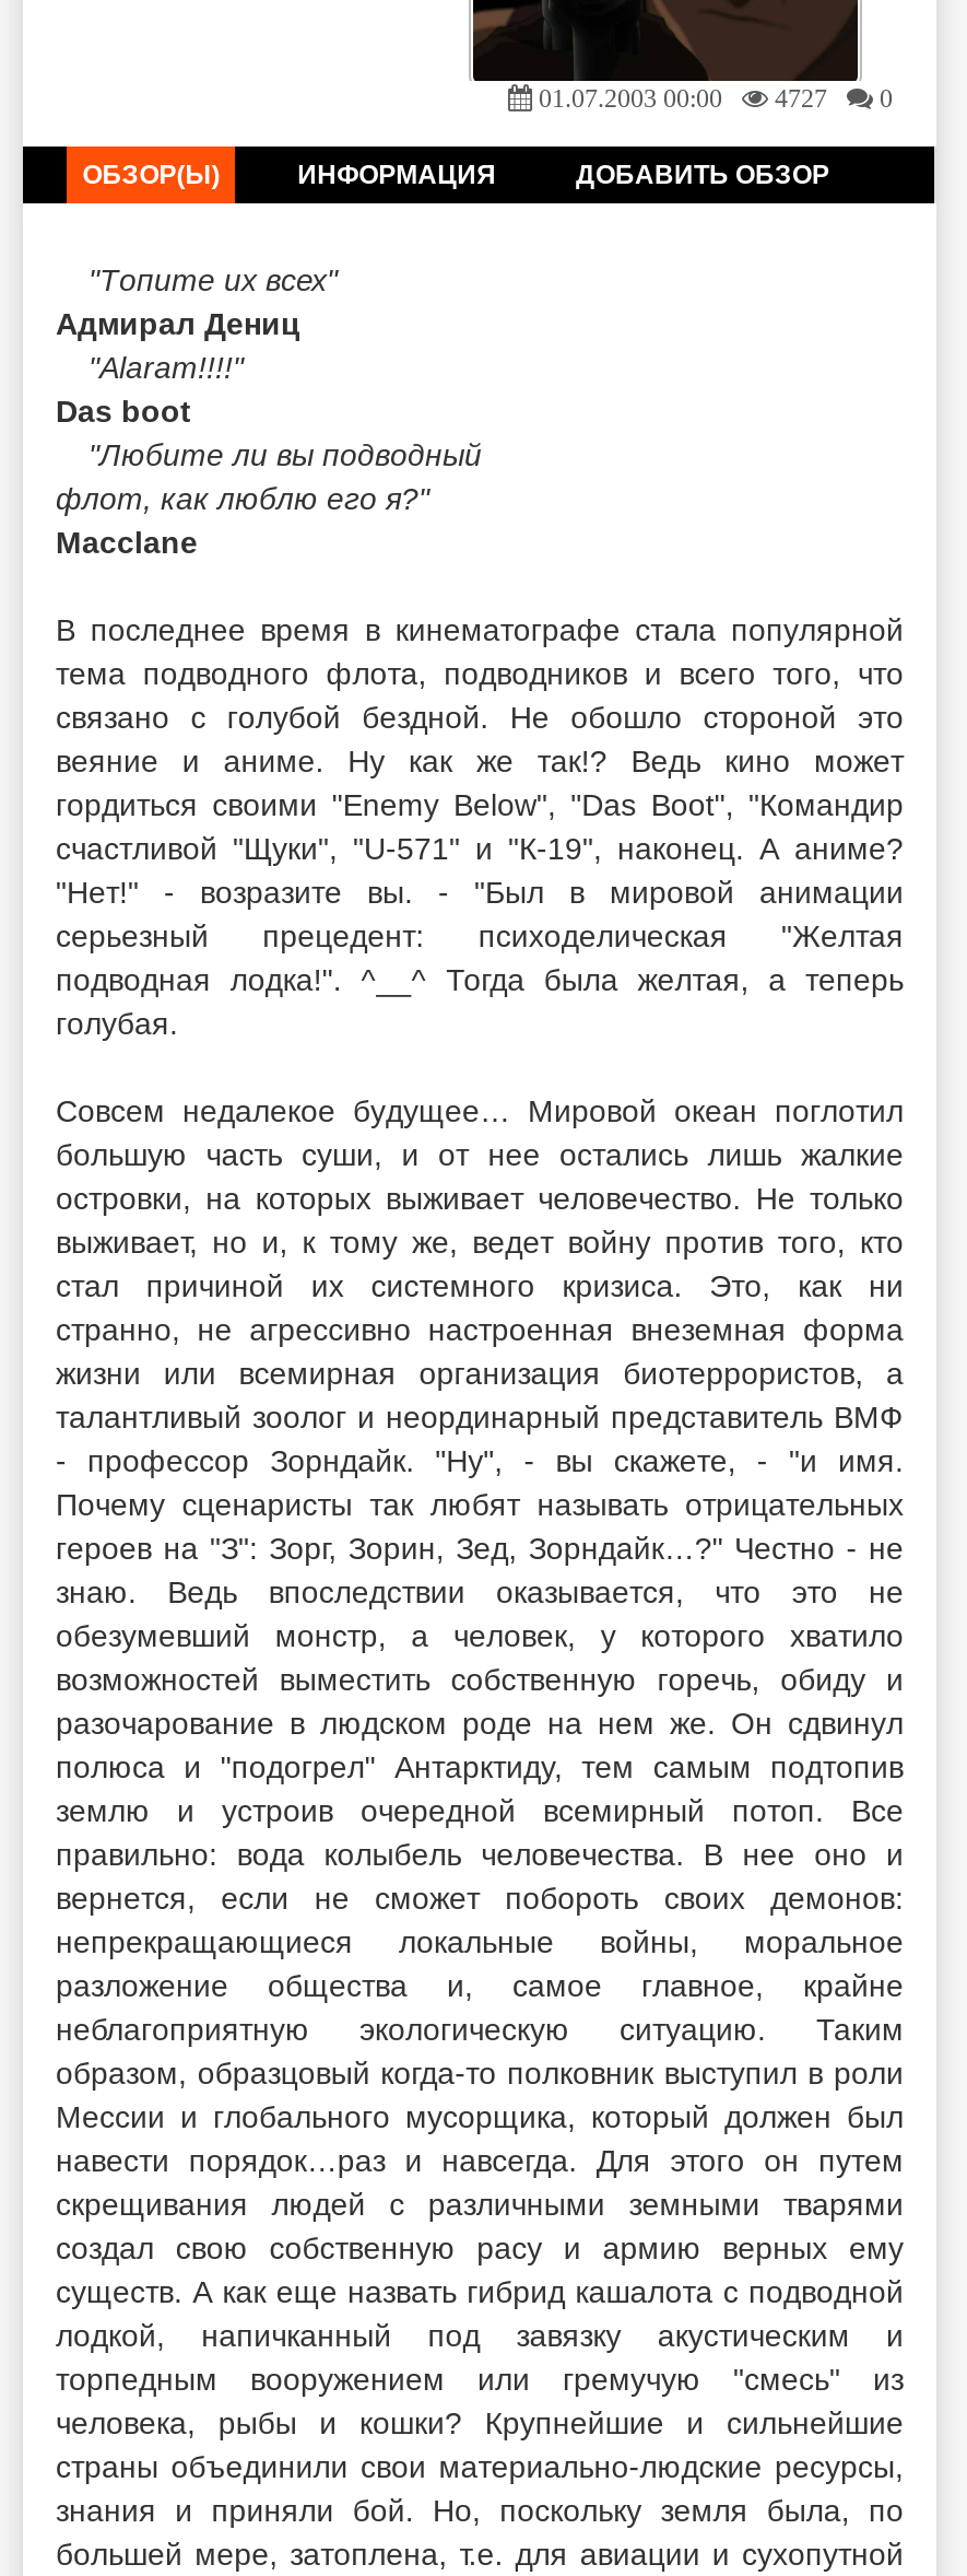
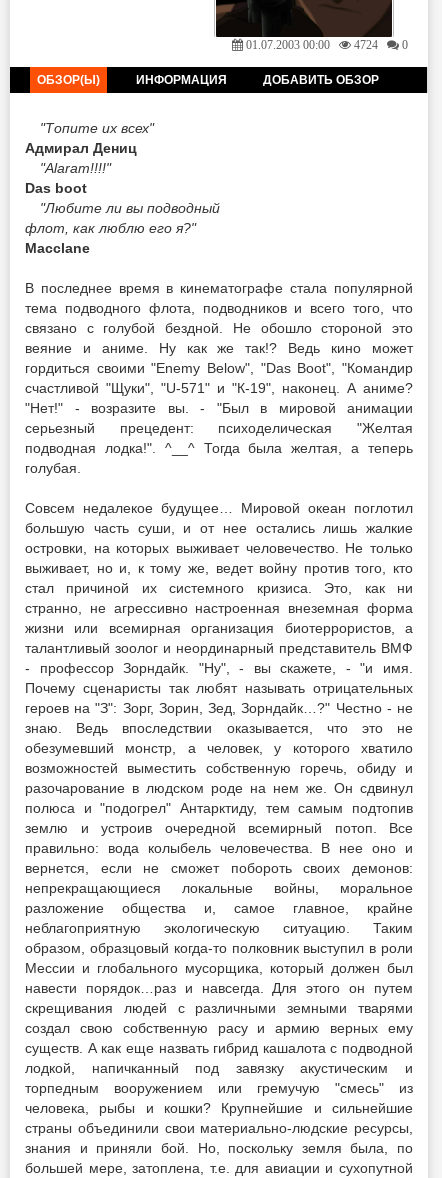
- 01.07.2003 00:00 4727 0
+ 01.07.2003 00:00 4724 0
